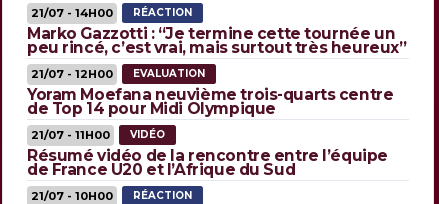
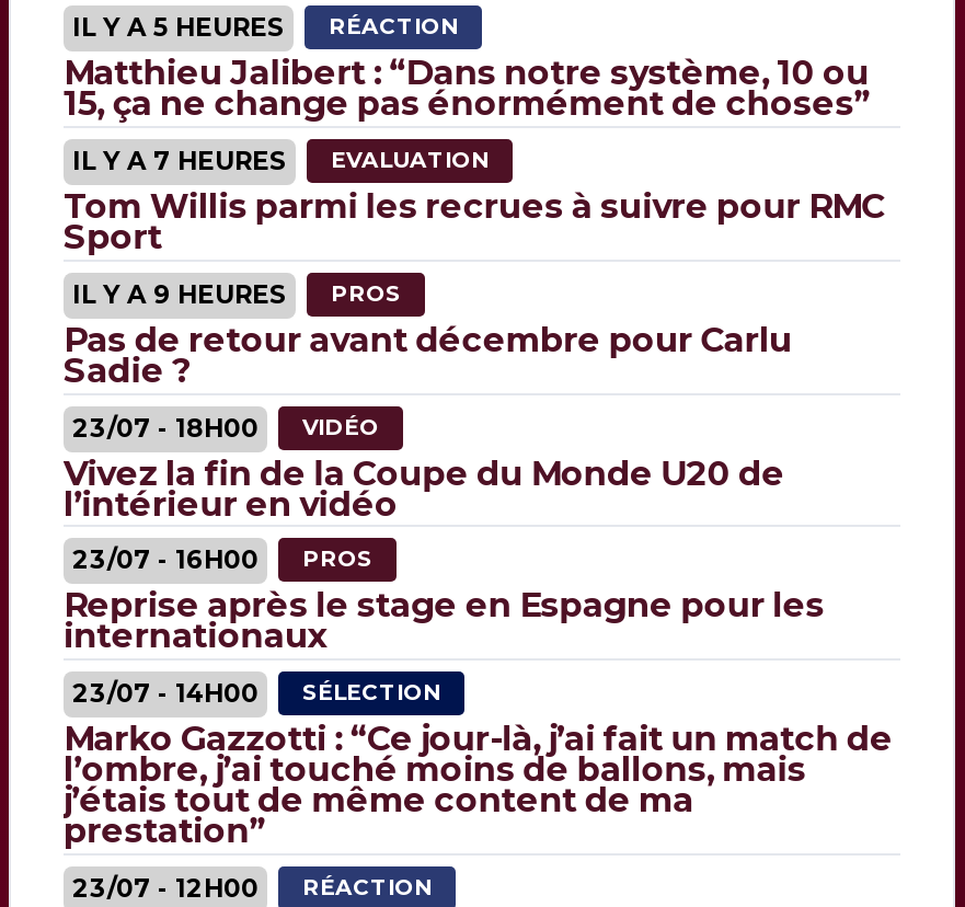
- 21/07 - 14H00 RÉACTION
+ IL Y A 5 HEURES RÉACTION

- Marko Gazzotti : “Je termine cette tournée un
- peu rincé, c’est vrai, mais surtout très heureux”
+ Matthieu Jalibert : “Dans notre système, 10 ou
+ 15, ça ne change pas énormément de choses”

- 21/07 - 12H00 EVALUATION
+ IL Y A 7 HEURES EVALUATION

- Yoram Moefana neuvième trois-quarts centre
- de Top 14 pour Midi Olympique
- 21/07 - 11H00
+ Tom Willis parmi les recrues à suivre pour RMC
+ Sport
+ IL Y A 9 HEURES
+ PROS
+ Pas de retour avant décembre pour Carlu
+ Sadie ?
+ 23/07 - 18H00

- Résumé vidéo de la rencontre entre l’équipe
- de France U20 et l’Afrique du Sud
- 21/07 - 10H00
+ Vivez la fin de la Coupe du Monde U20 de
+ l’intérieur en vidéo
+ 23/07 - 16H00
+ PROS
+ Reprise après le stage en Espagne pour les
+ internationaux
+ 23/07 - 14H00
+ SÉLECTION
+ Marko Gazzotti : “Ce jour-là, j’ai fait un match de
+ l’ombre, j’ai touché moins de ballons, mais
+ j’étais tout de même content de ma
+ prestation”
+ 23/07 - 12H00
